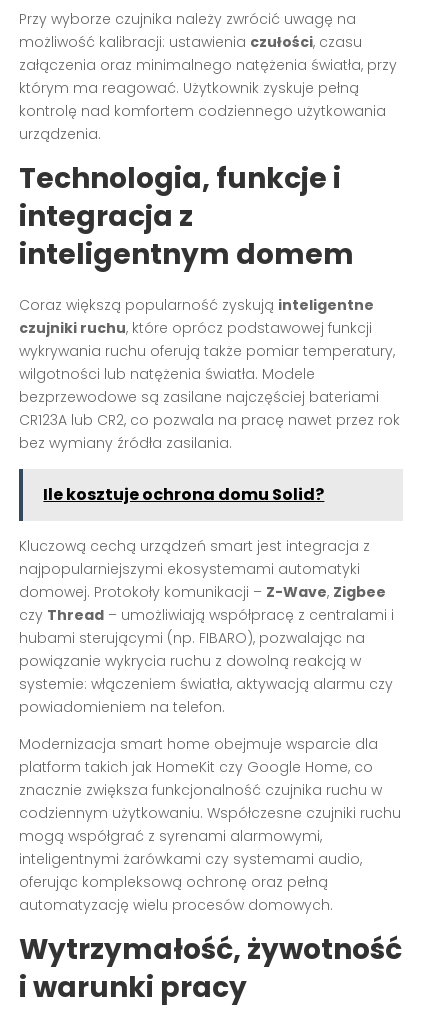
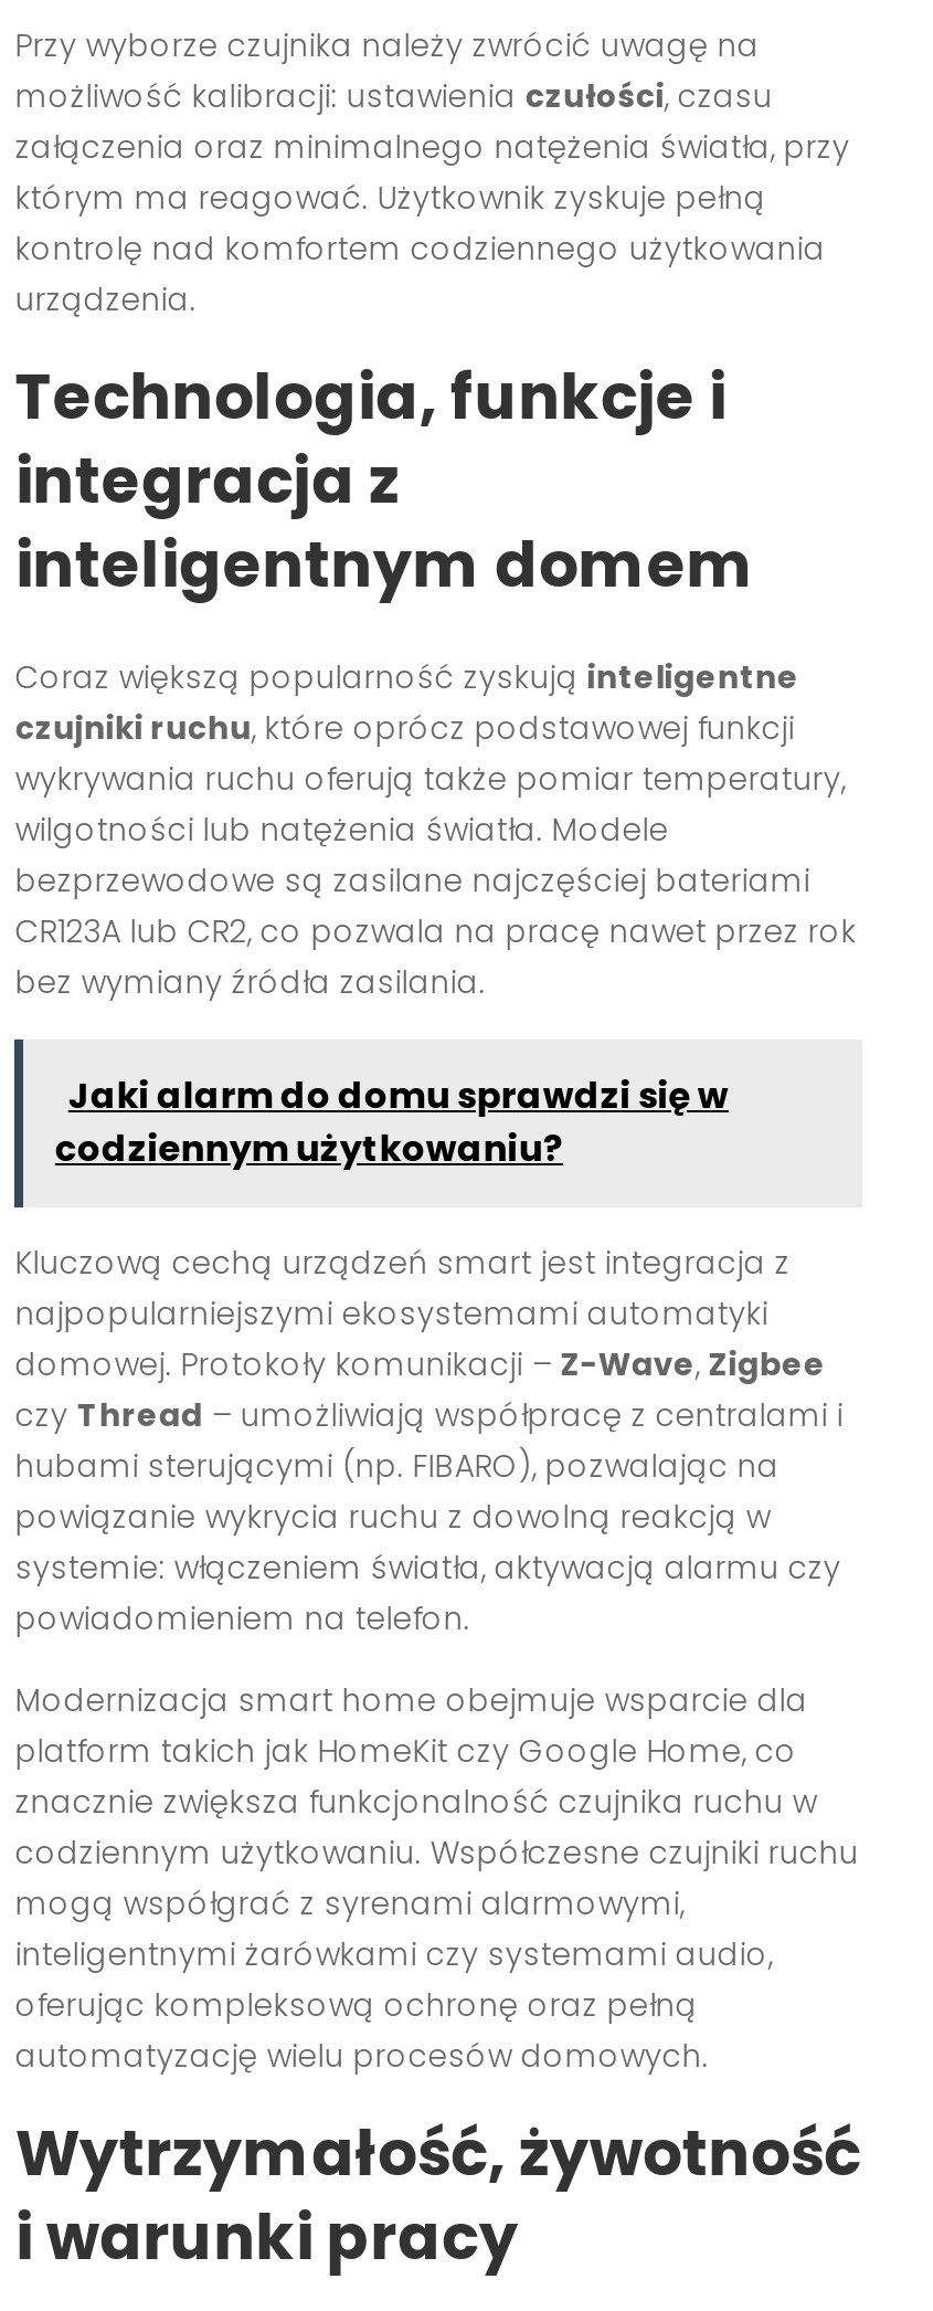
- Ile kosztuje ochrona domu Solid?
+ Jaki alarm do domu sprawdzi się w
+ codziennym użytkowaniu?
